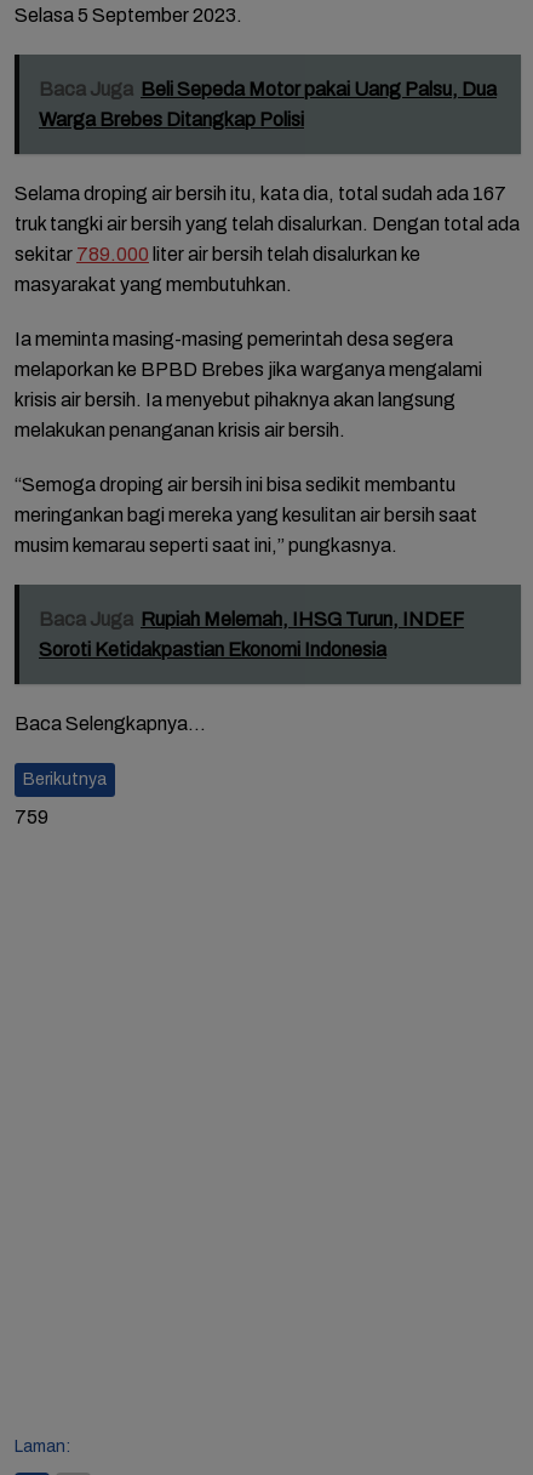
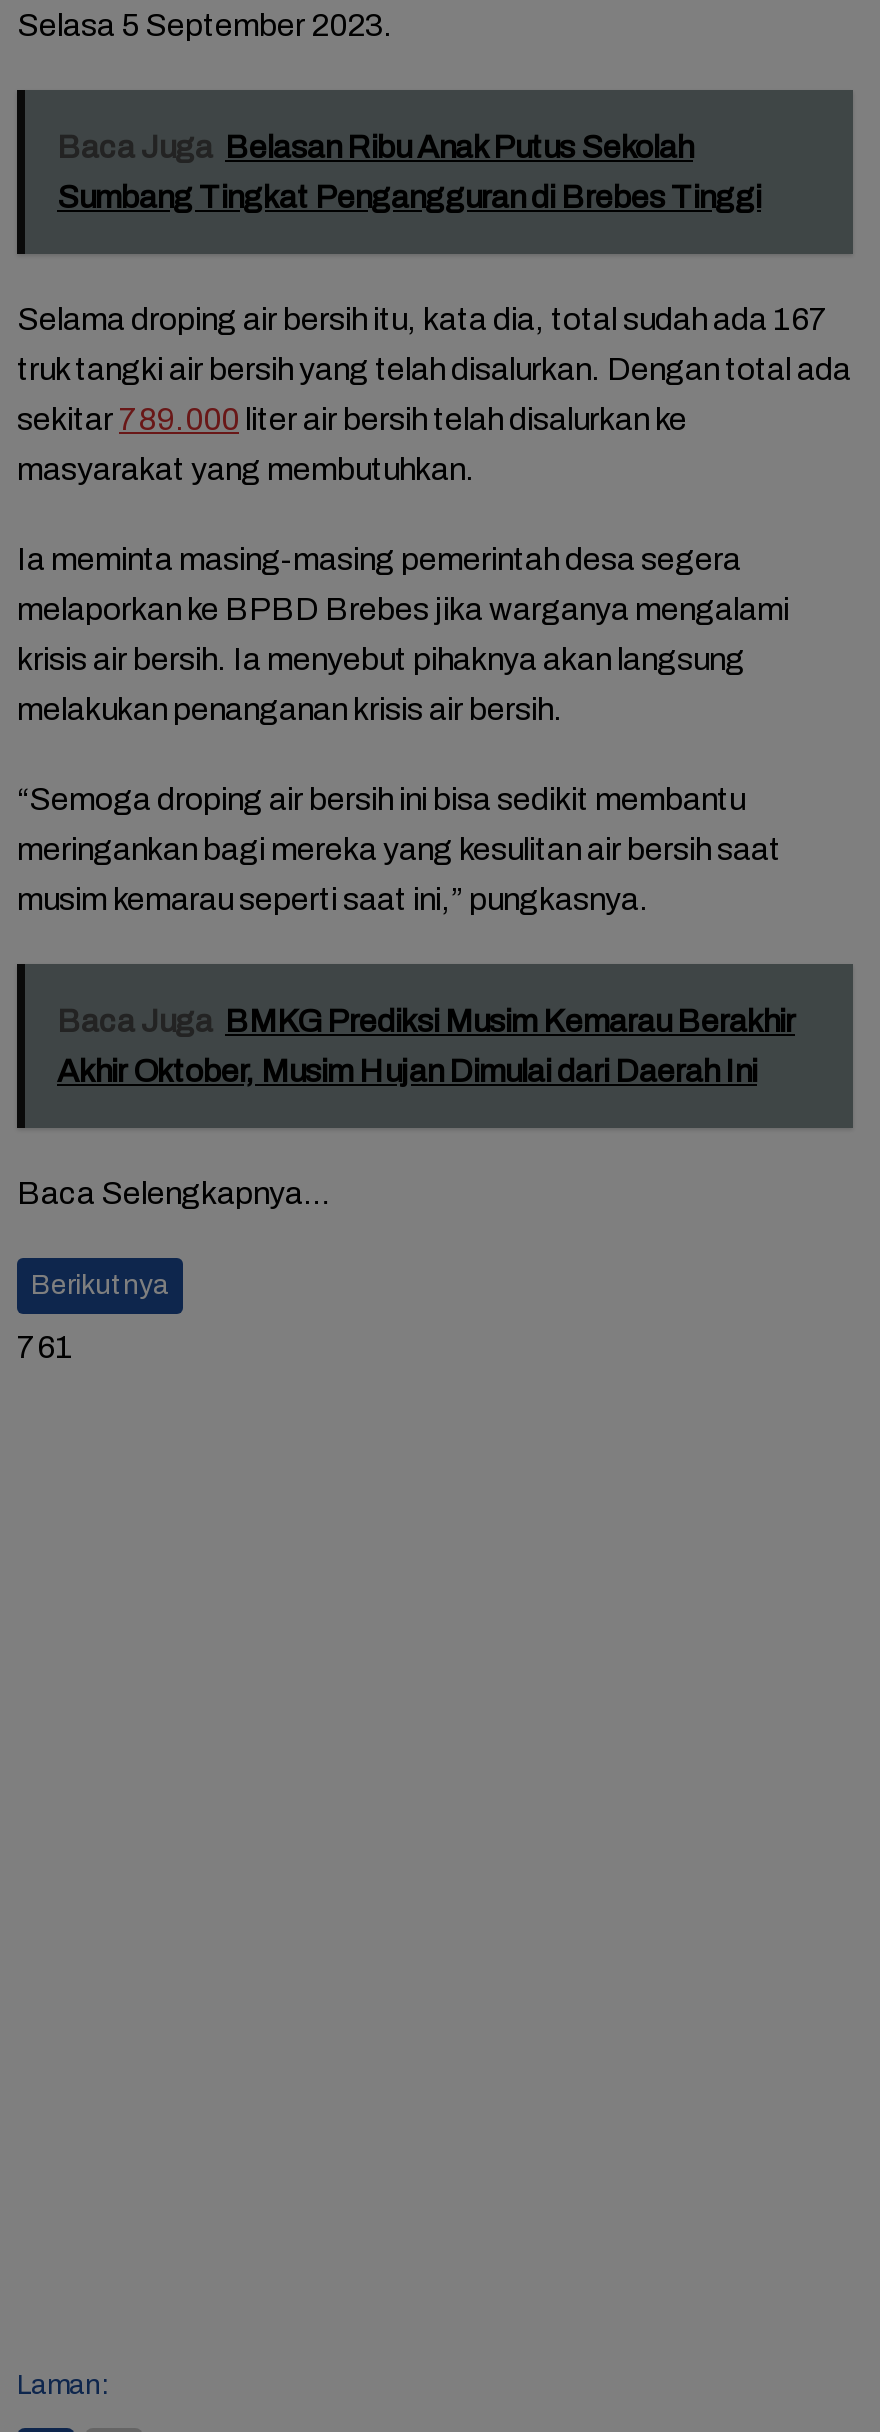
- Baca Juga Beli Sepeda Motor pakai Uang Palsu, Dua
+ Baca Juga Belasan Ribu Anak Putus Sekolah

- Warga Brebes Ditangkap Polisi
+ Sumbang Tingkat Pengangguran di Brebes Tinggi

- Baca Juga Rupiah Melemah, IHSG Turun, INDEF
+ Baca Juga BMKG Prediksi Musim Kemarau Berakhir

- Soroti Ketidakpastian Ekonomi Indonesia
+ Akhir Oktober, Musim Hujan Dimulai dari Daerah Ini

- 759
+ 761
